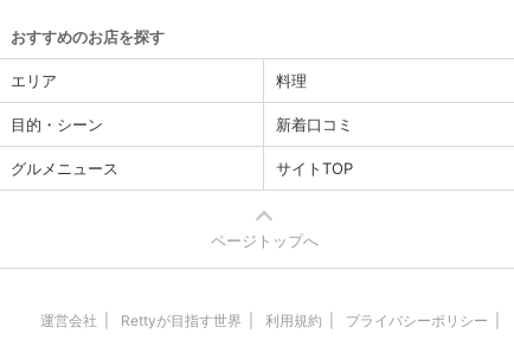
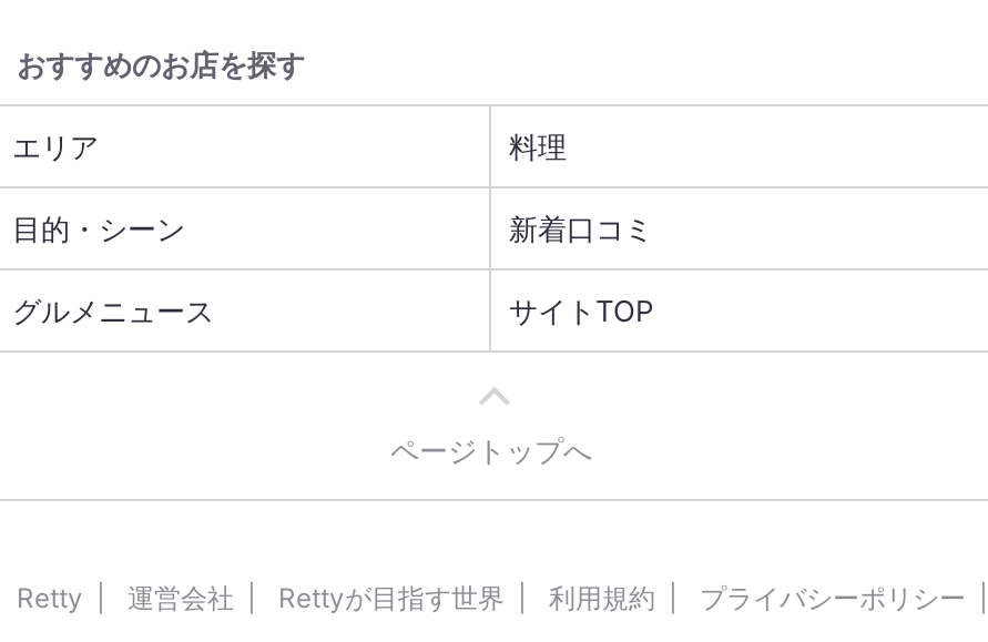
+ Retty
